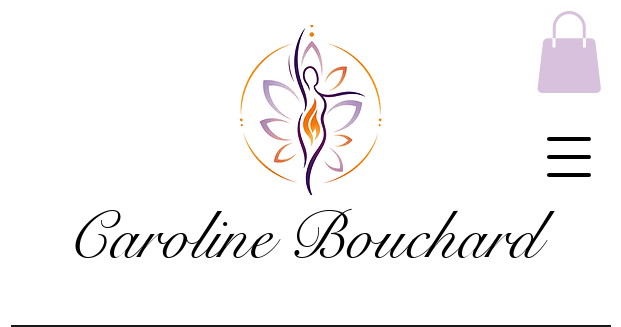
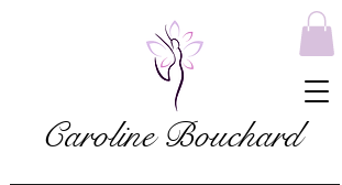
- [image]
+ [image]
